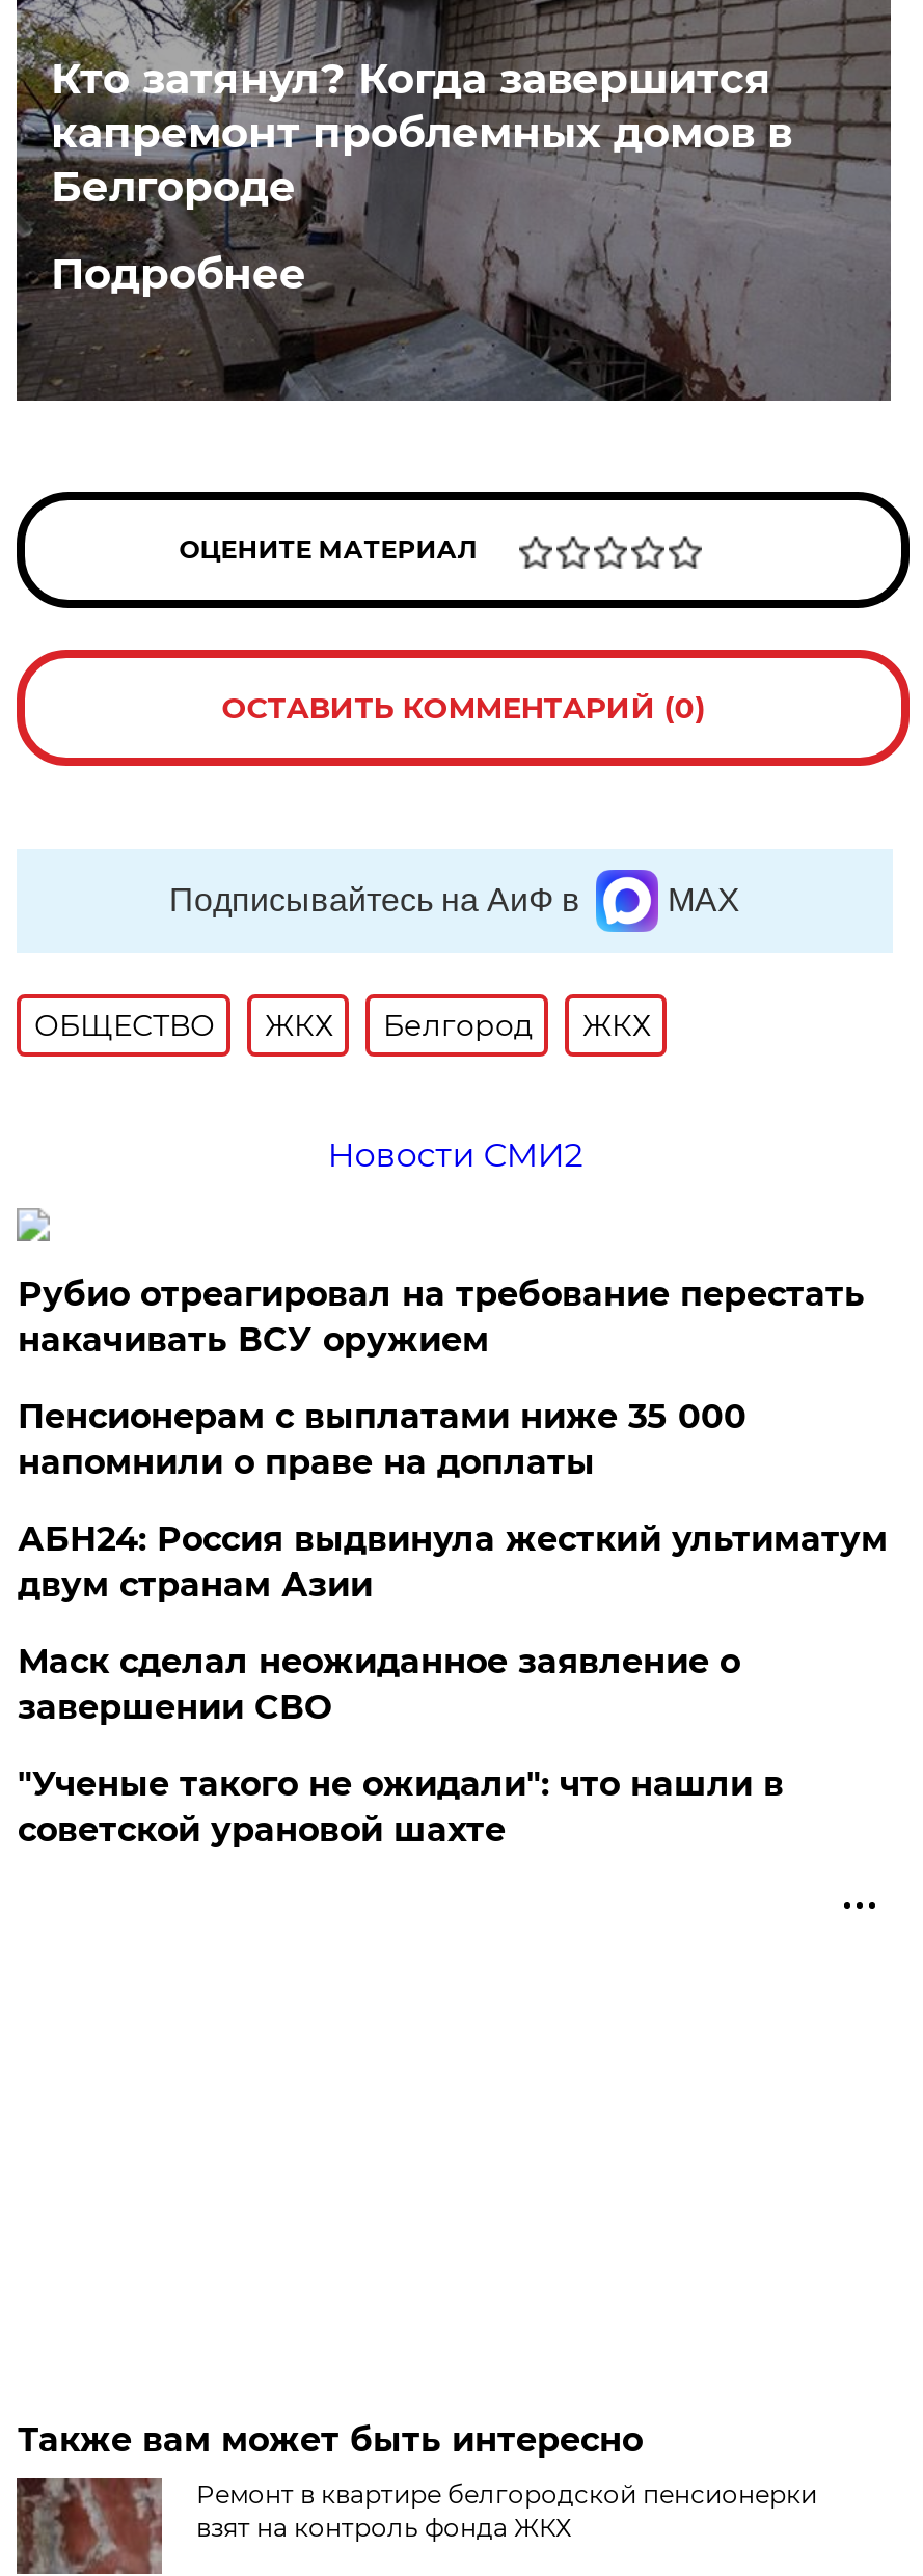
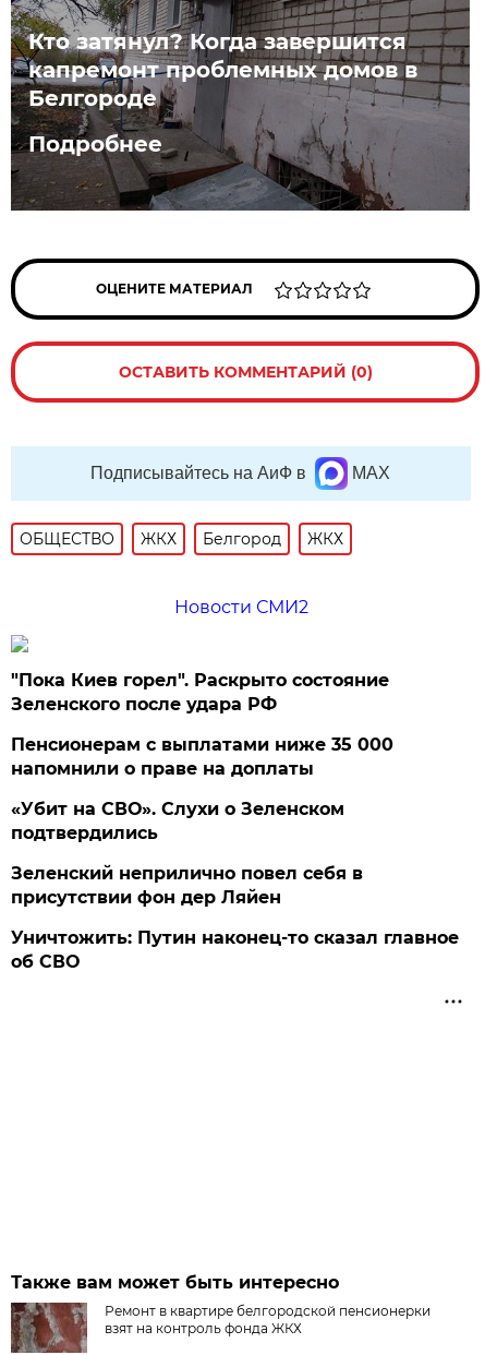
- Рубио отреагировал на требование перестать
- накачивать ВСУ оружием
+ "Пока Киев горел". Раскрыто состояние
+ Зеленского после удара РФ

- АБН24: Россия выдвинула жесткий ультиматум
- двум странам Азии
+ «Убит на СВО». Слухи о Зеленском
+ подтвердились

- Маск сделал неожиданное заявление о
- завершении СВО
+ Зеленский неприлично повел cебя в
+ присутствии фон дер Ляйен

- "Ученые такого не ожидали": что нашли в
- советской урановой шахте
+ Уничтожить: Путин наконец-то сказал главное
+ об СВО
